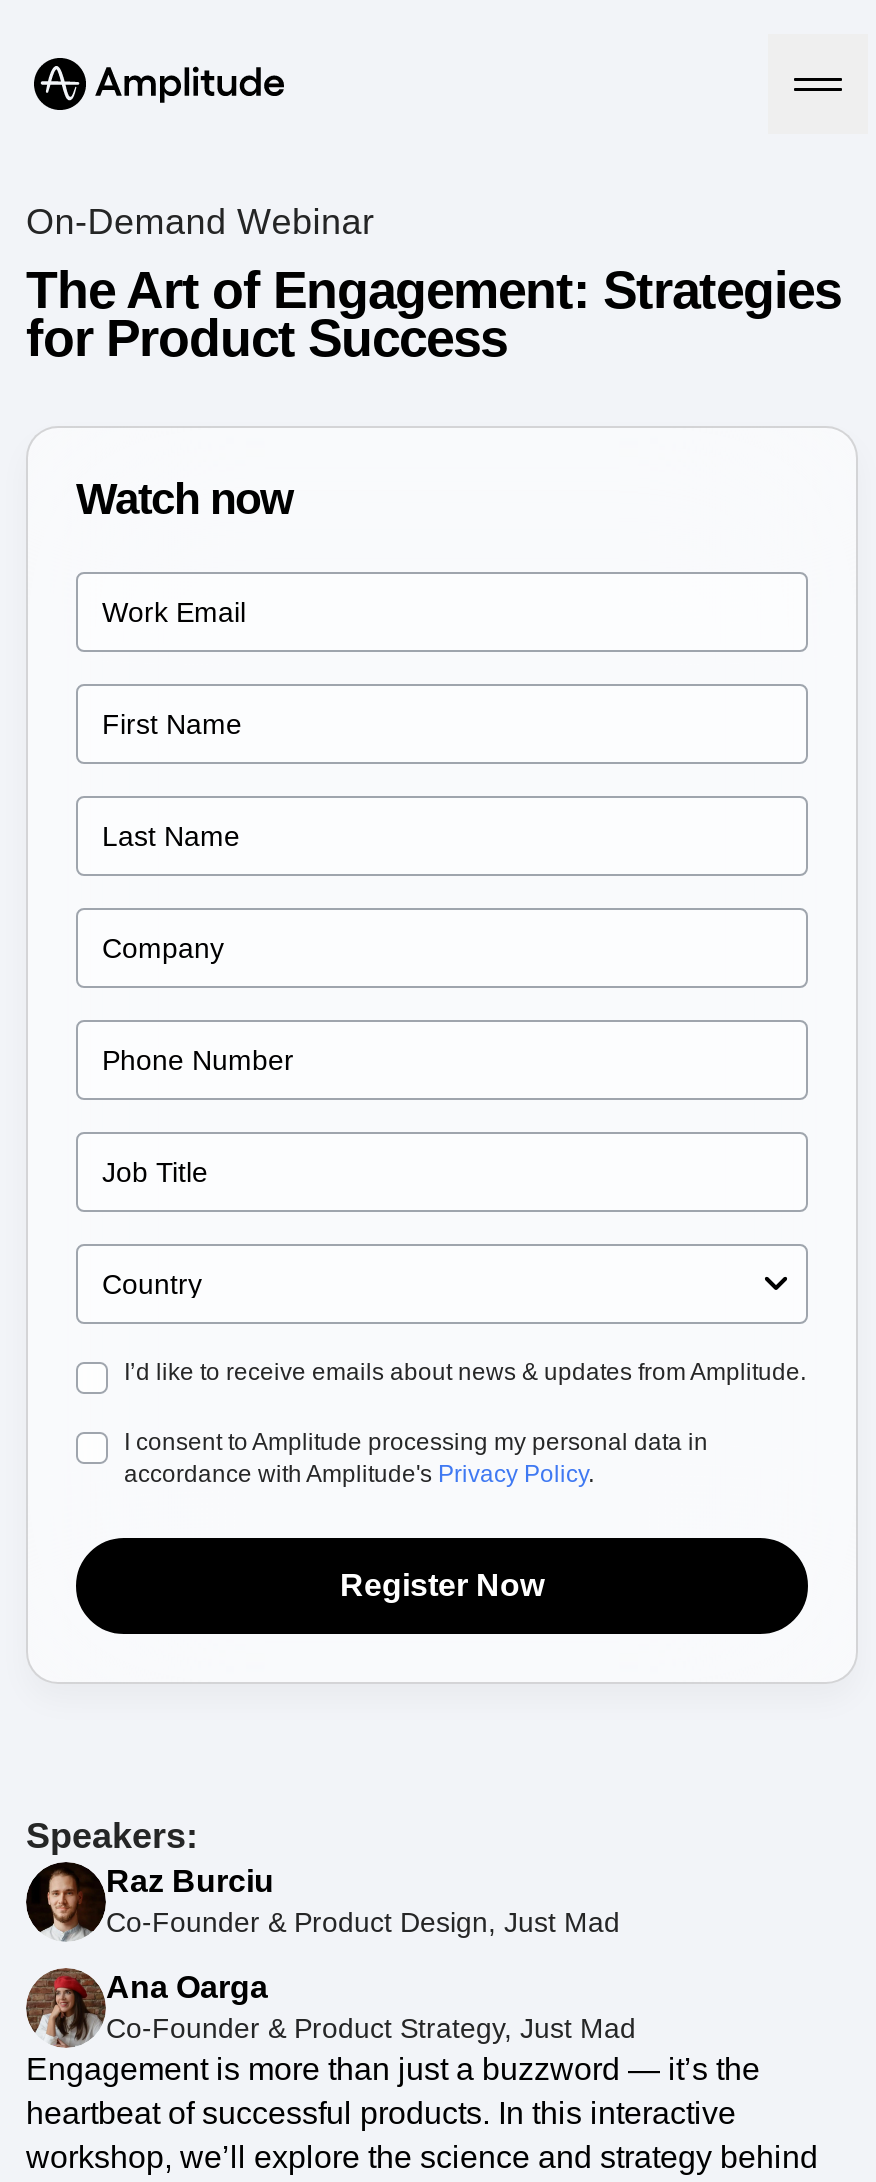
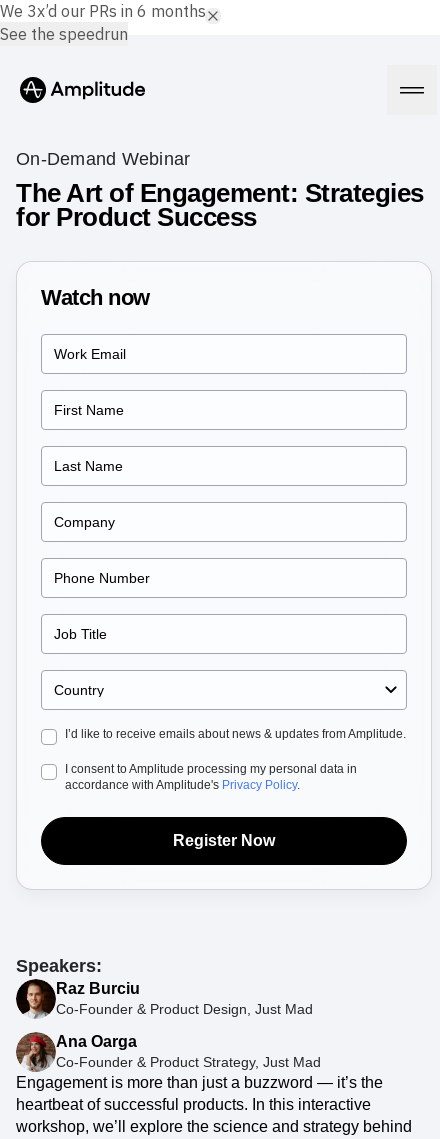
+ We 3x’d our PRs in 6 months.
+ See the speedrun
